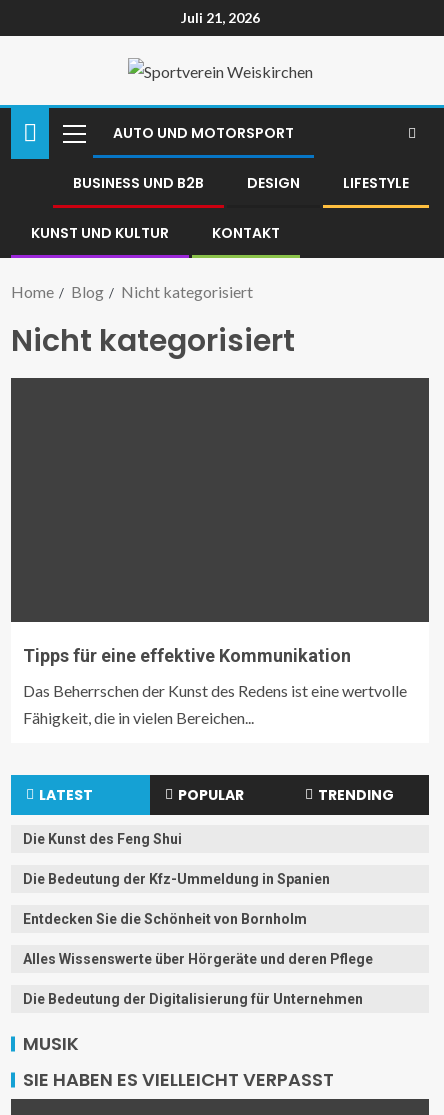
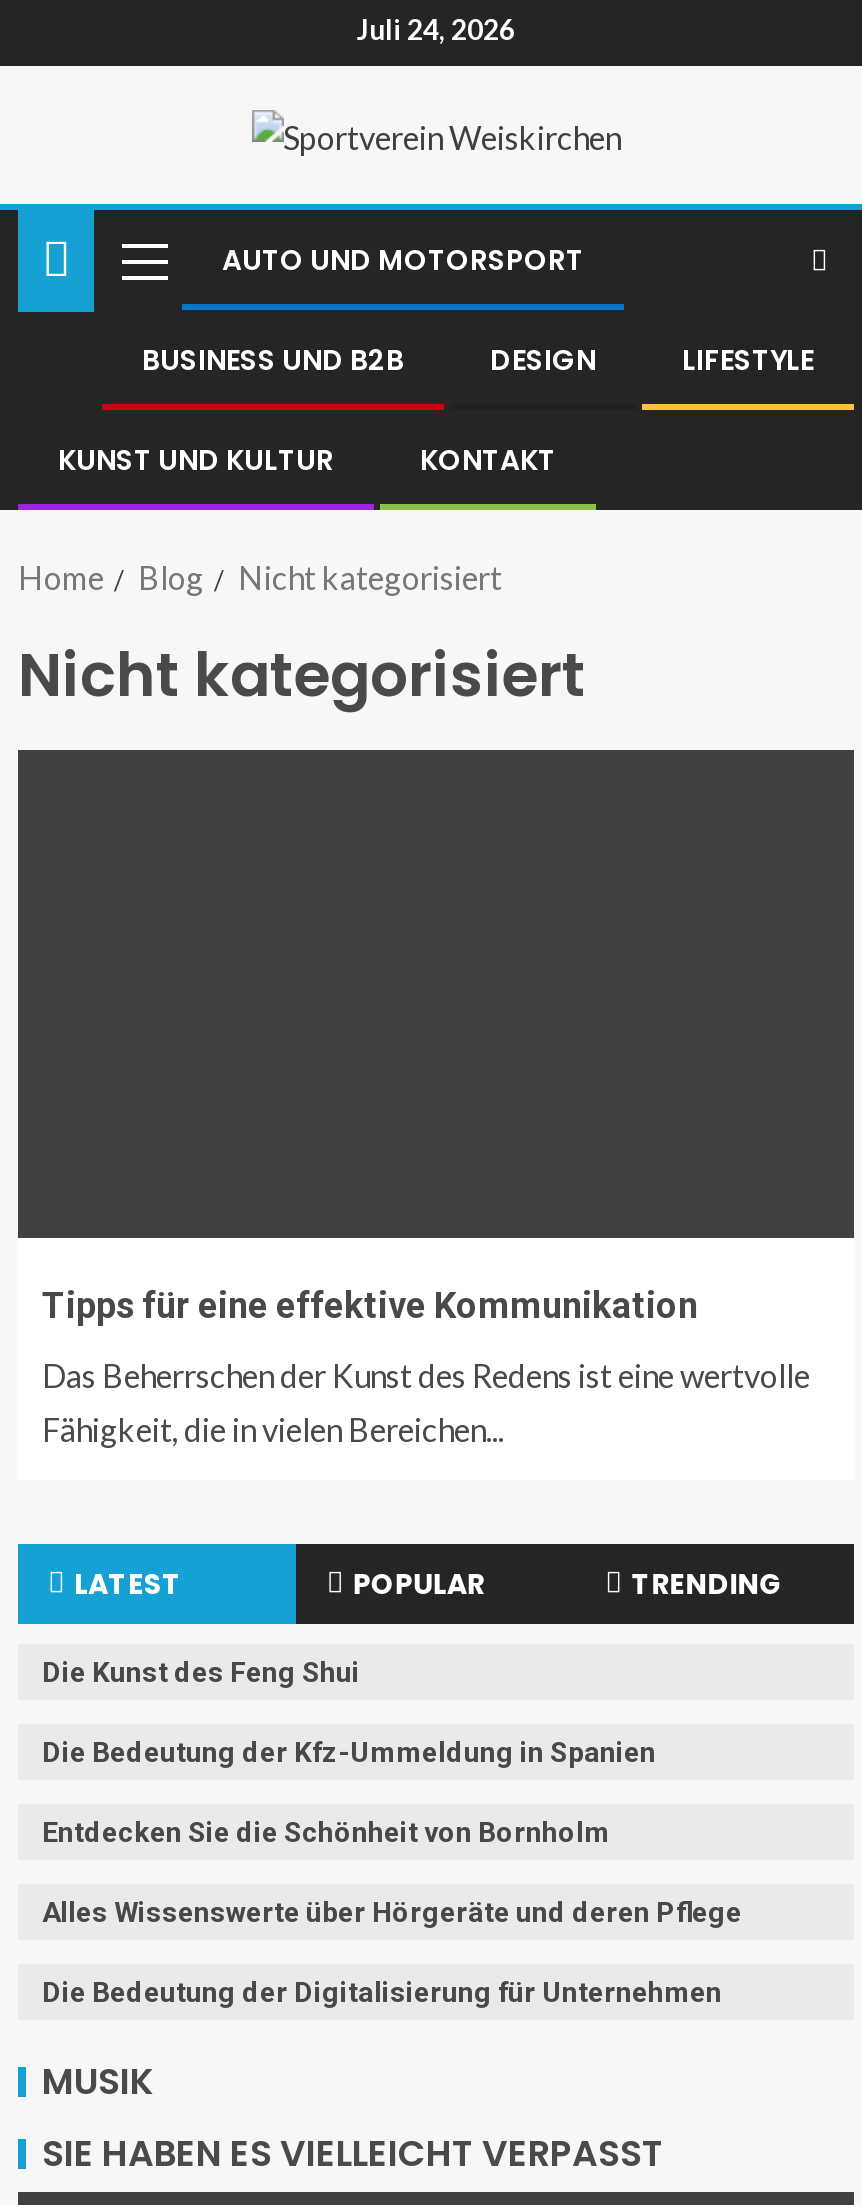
- Juli 21, 2026
+ Juli 24, 2026
